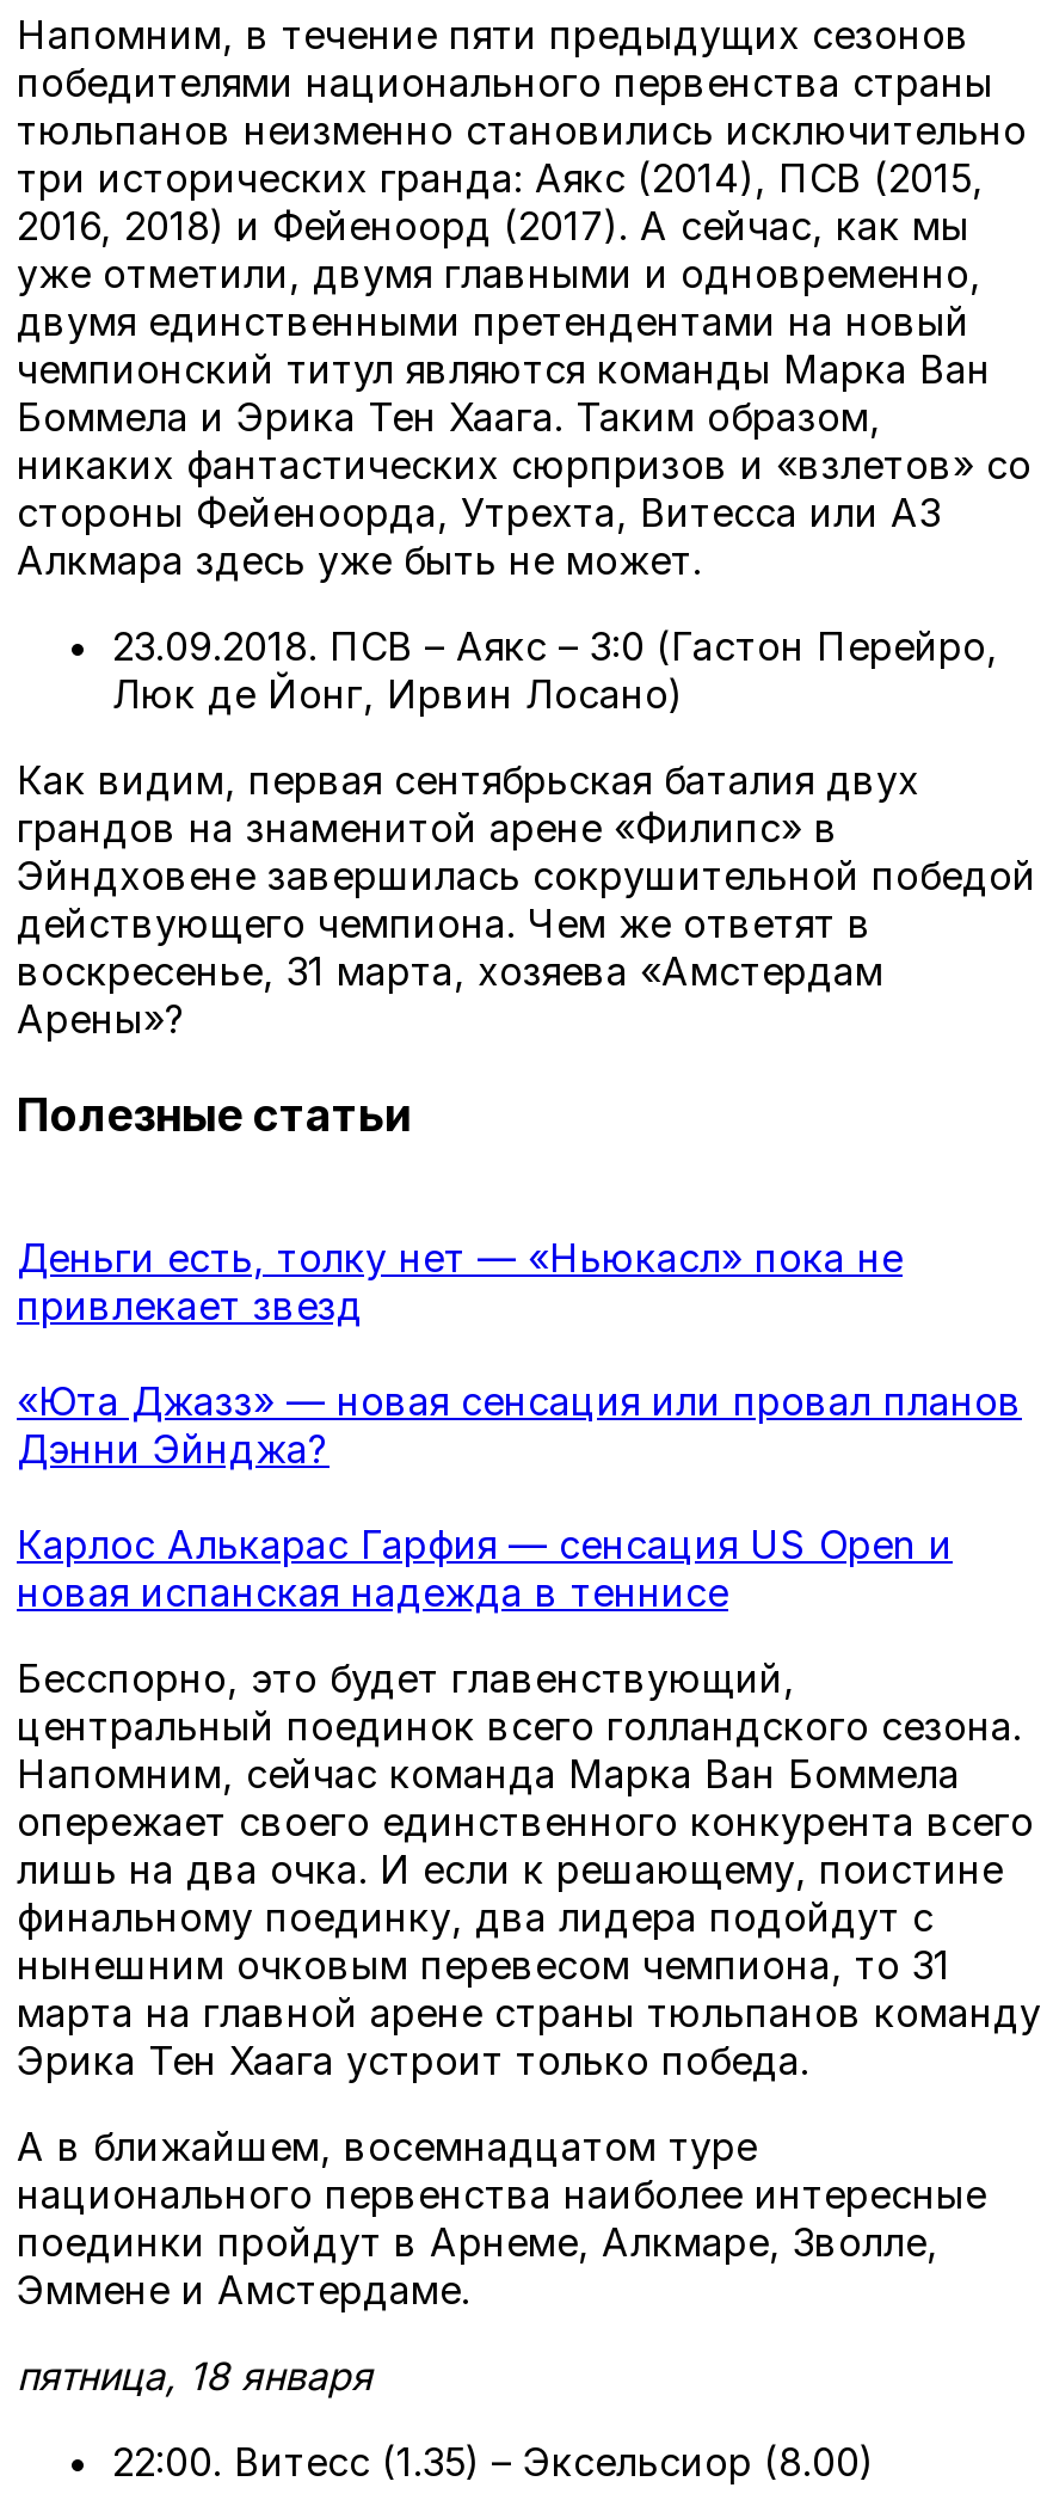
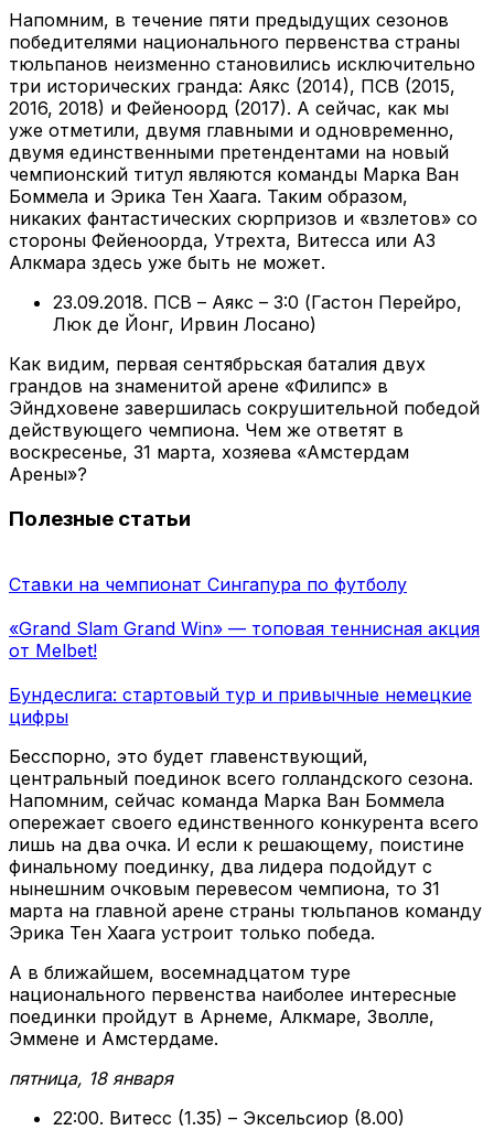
- Деньги есть, толку нет — «Ньюкасл» пока не
- привлекает звезд
+ Ставки на чемпионат Сингапура по футболу

- «Юта Джазз» — новая сенсация или провал планов
- Дэнни Эйнджа?
+ «Grand Slam Grand Win» — топовая теннисная акция
+ от Melbet!

- Карлос Алькарас Гарфия — сенсация US Open и
- новая испанская надежда в теннисе
+ Бундеслига: стартовый тур и привычные немецкие
+ цифры
